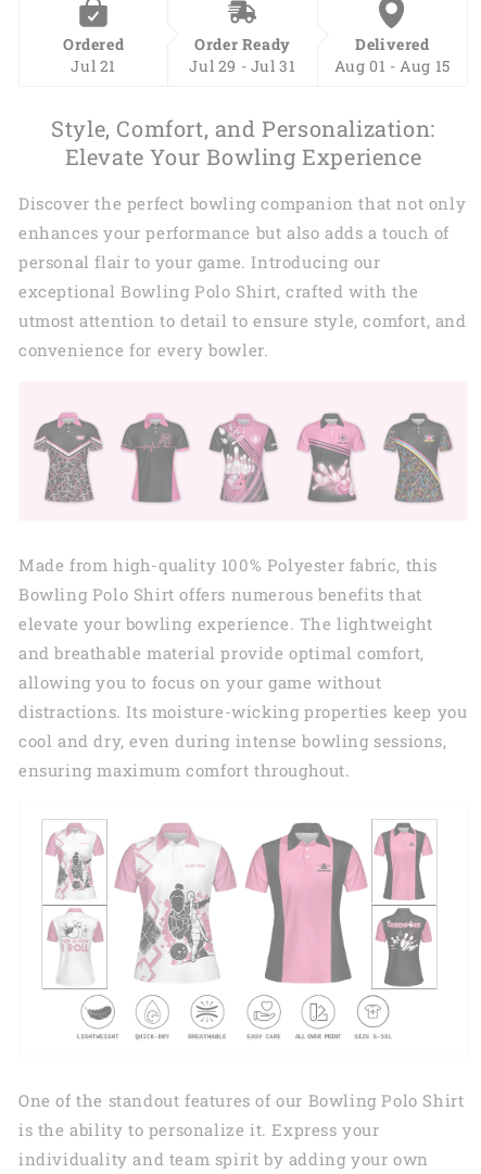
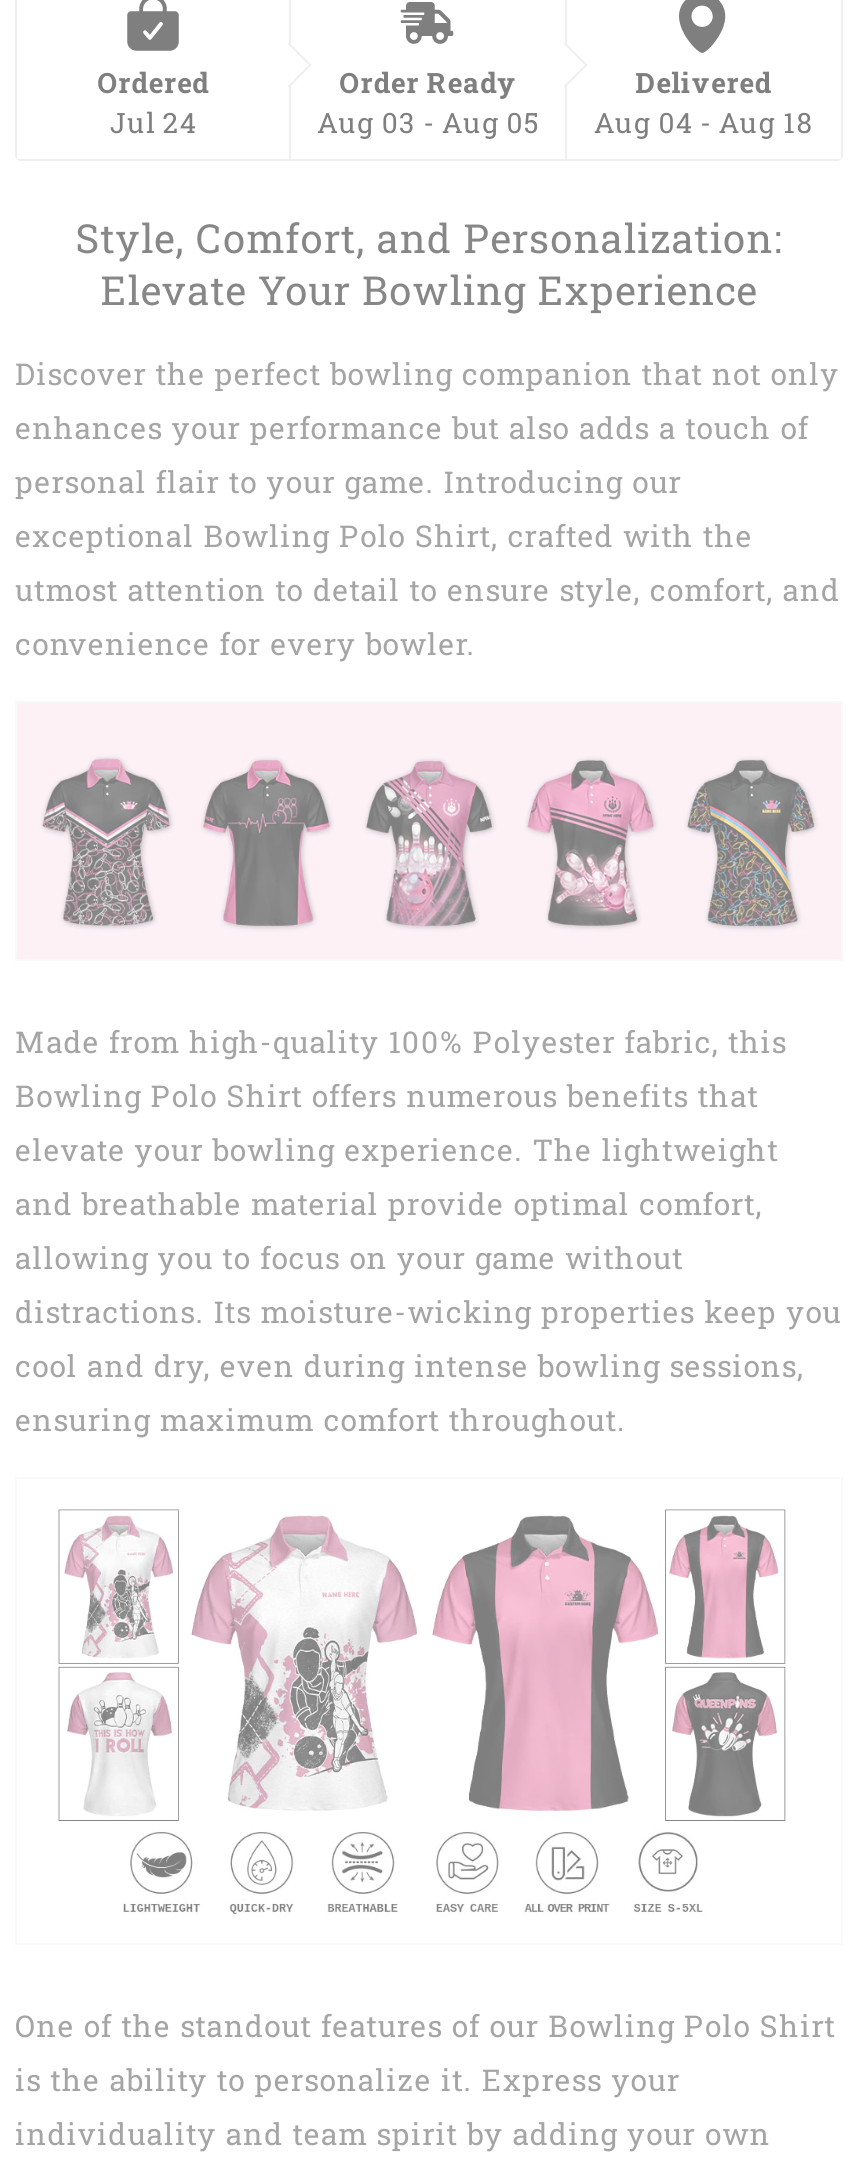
- Jul 21
+ Jul 24

- Jul 29 - Jul 31
+ Aug 03 - Aug 05

- Aug 01 - Aug 15
+ Aug 04 - Aug 18
